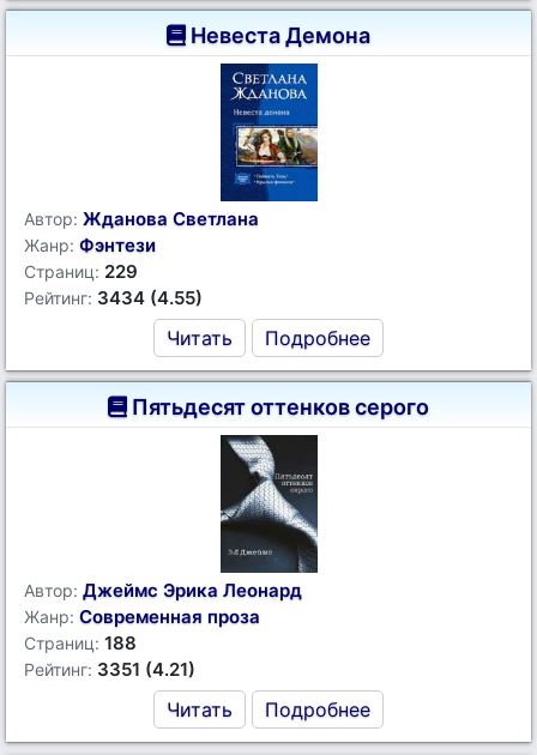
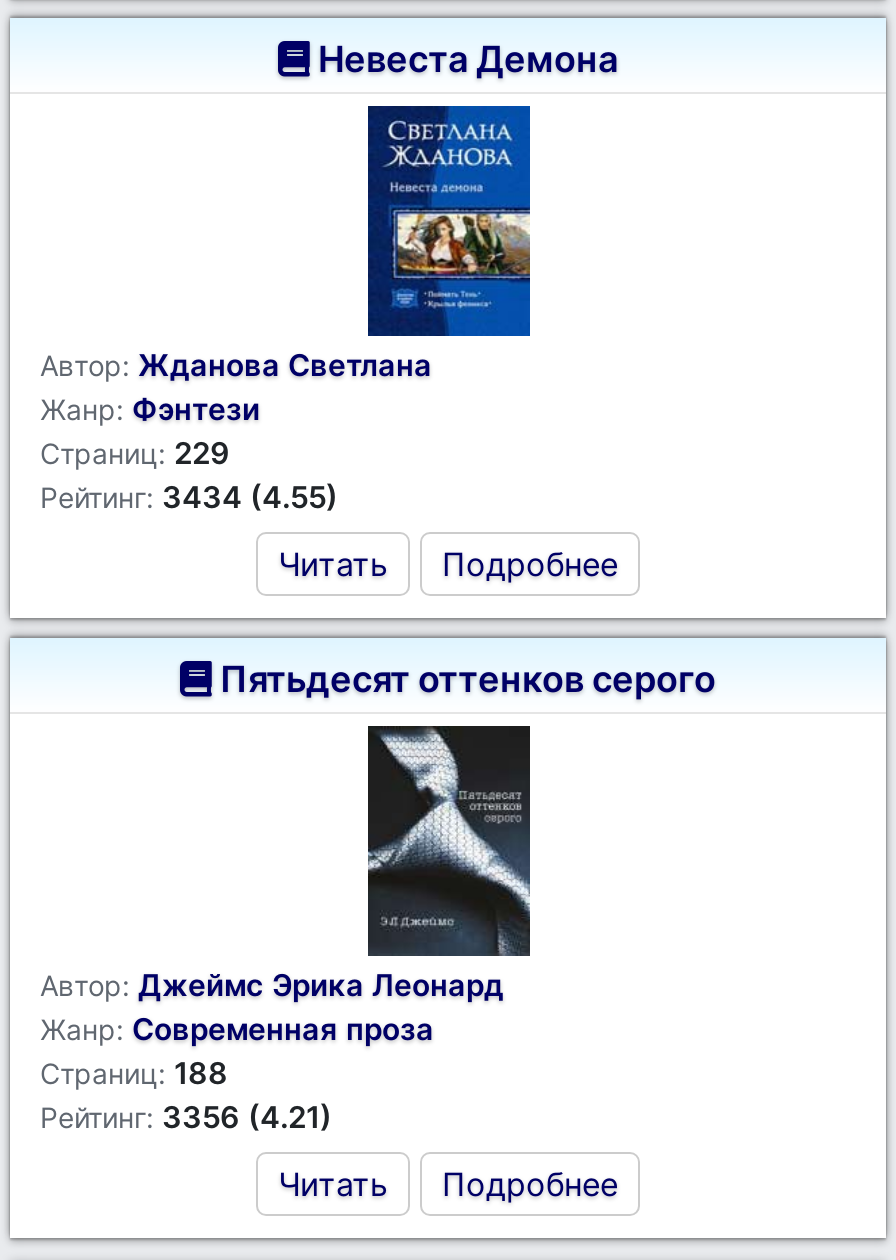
- Рейтинг: 3351 (4.21)
+ Рейтинг: 3356 (4.21)
